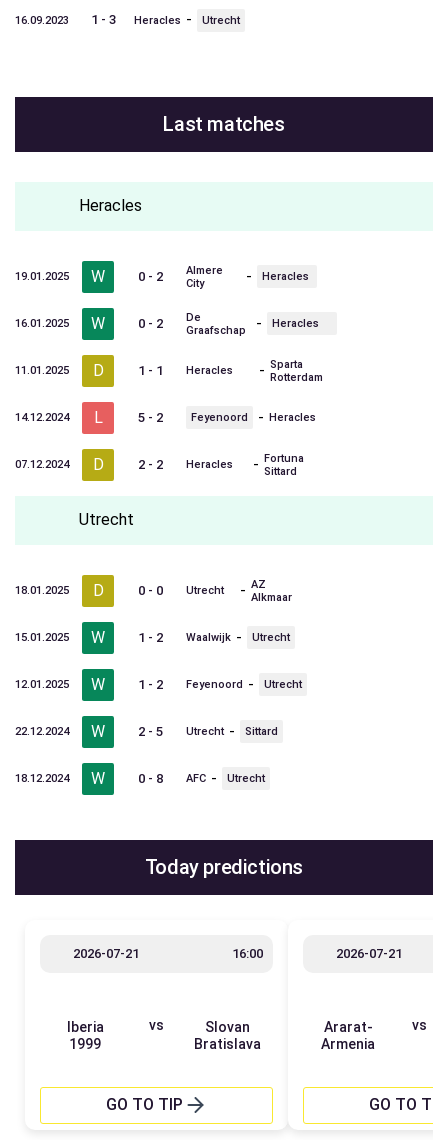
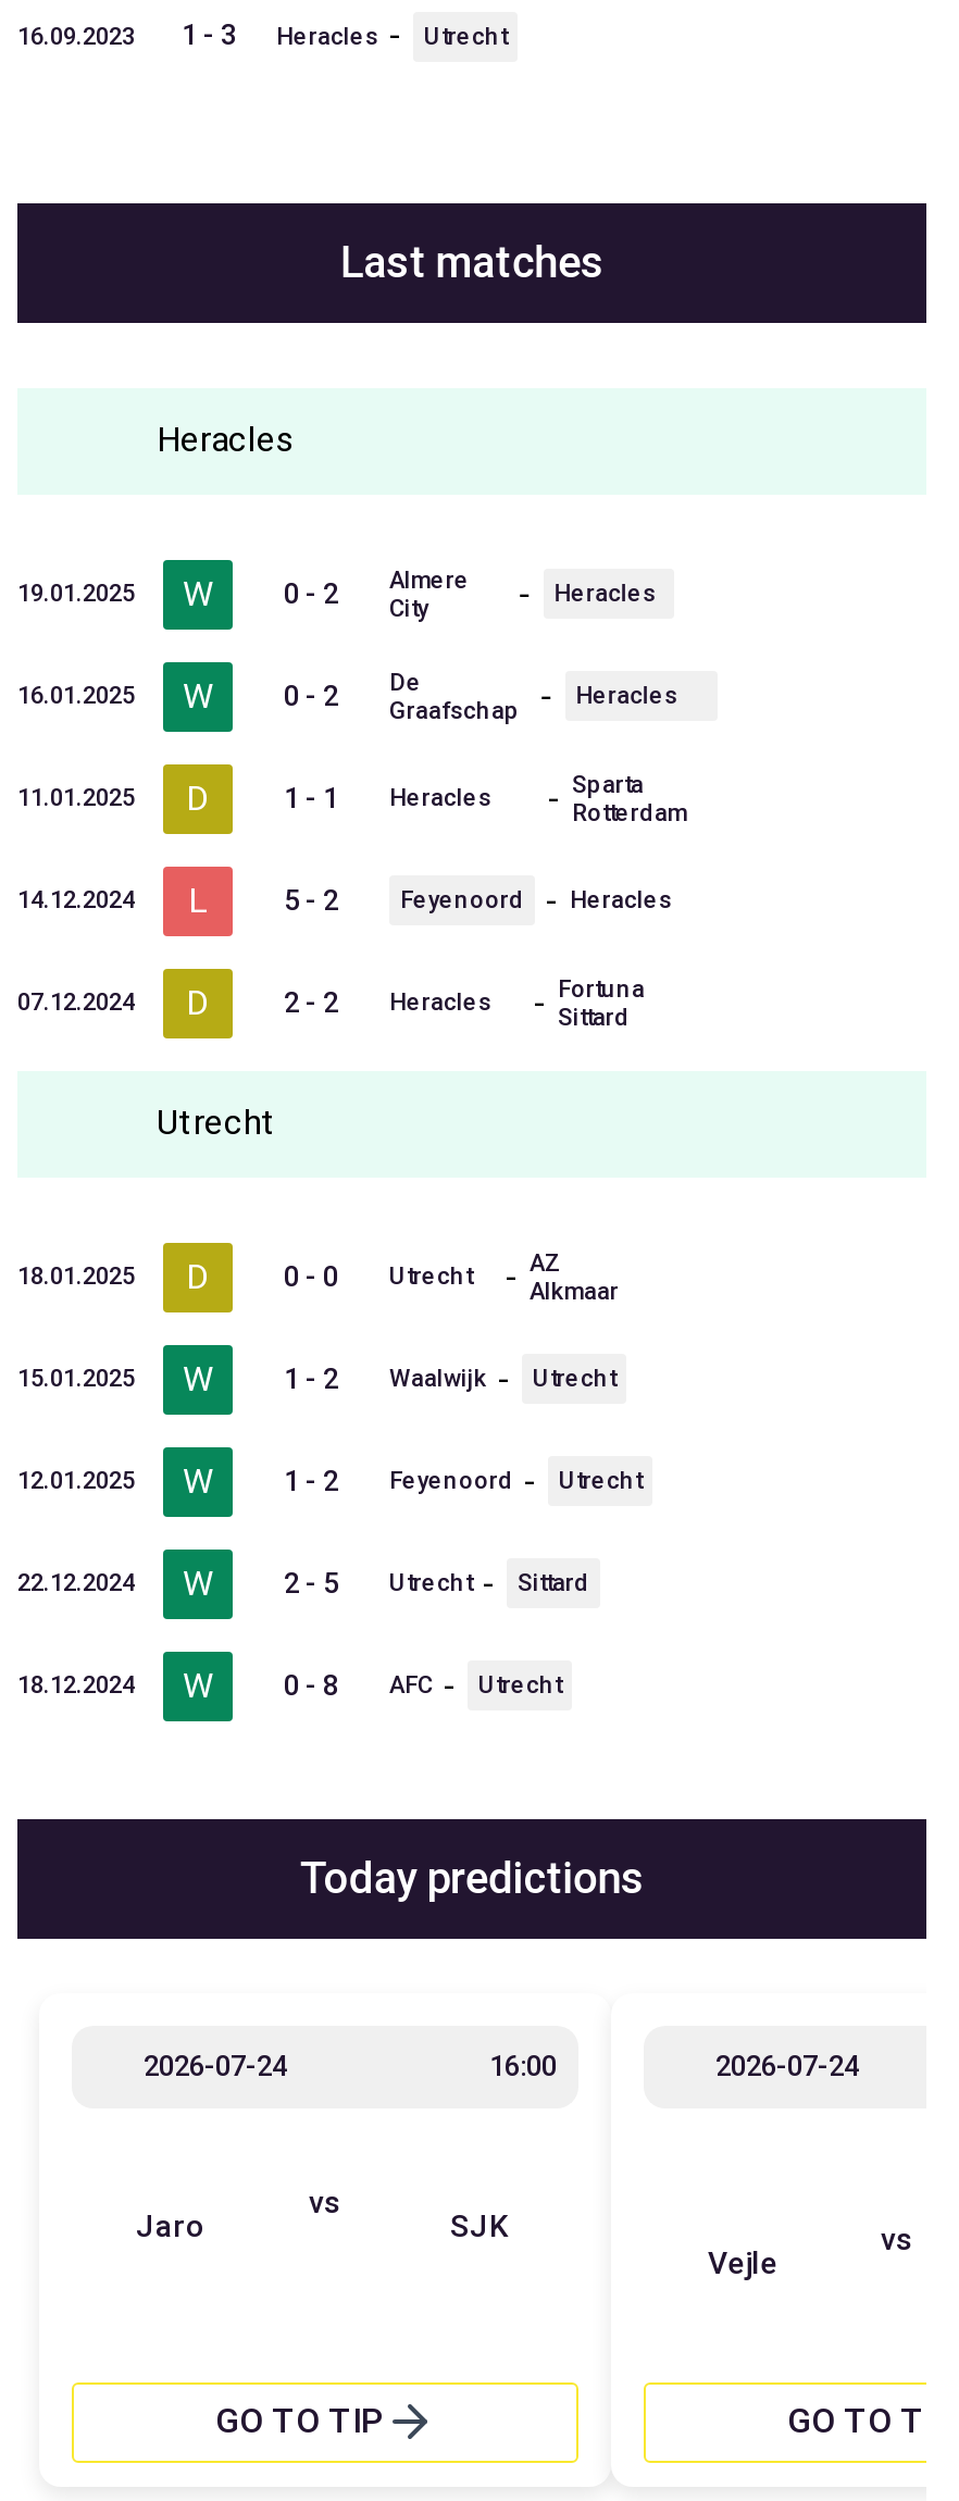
- 2026-07-21
+ 2026-07-24

- 2026-07-21
+ 2026-07-24

- Iberia
- 1999
+ Jaro

- Slovan
- Bratislava
+ SJK

- Ararat-
- Armenia
+ Vejle
